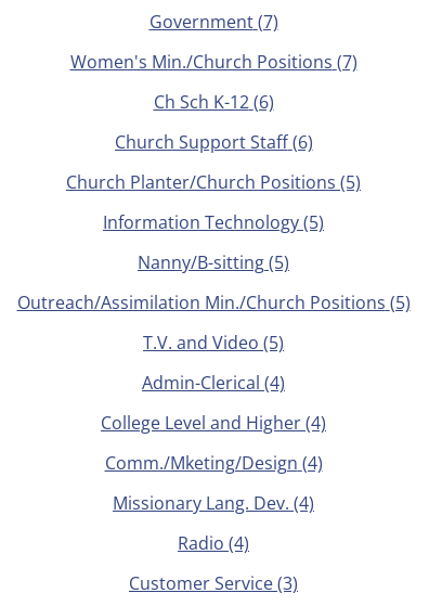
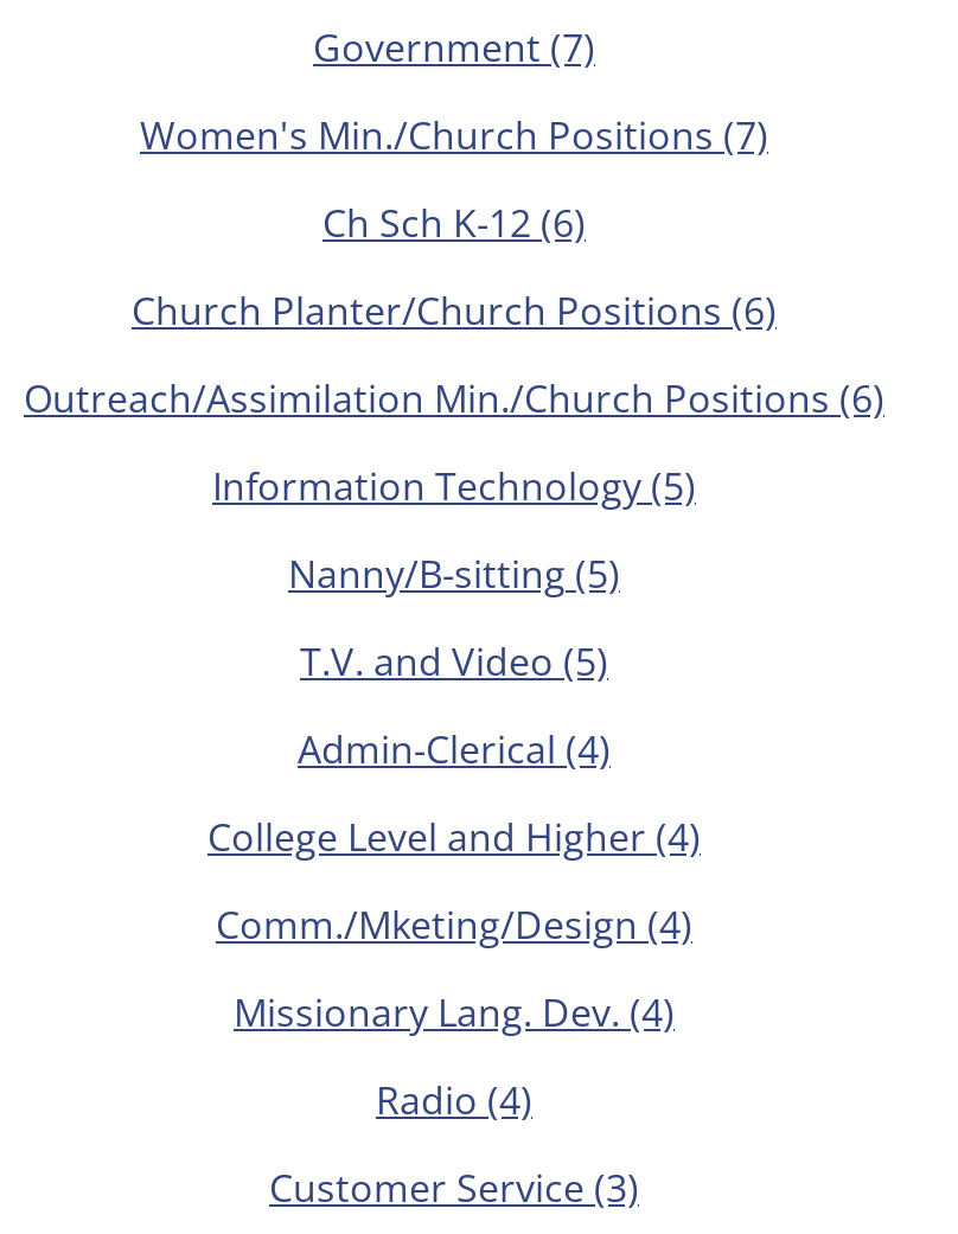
- Church Support Staff (6)
+ Church Planter/Church Positions (6)

- Church Planter/Church Positions (5)
+ Outreach/Assimilation Min./Church Positions (6)

- Outreach/Assimilation Min./Church Positions (5)
